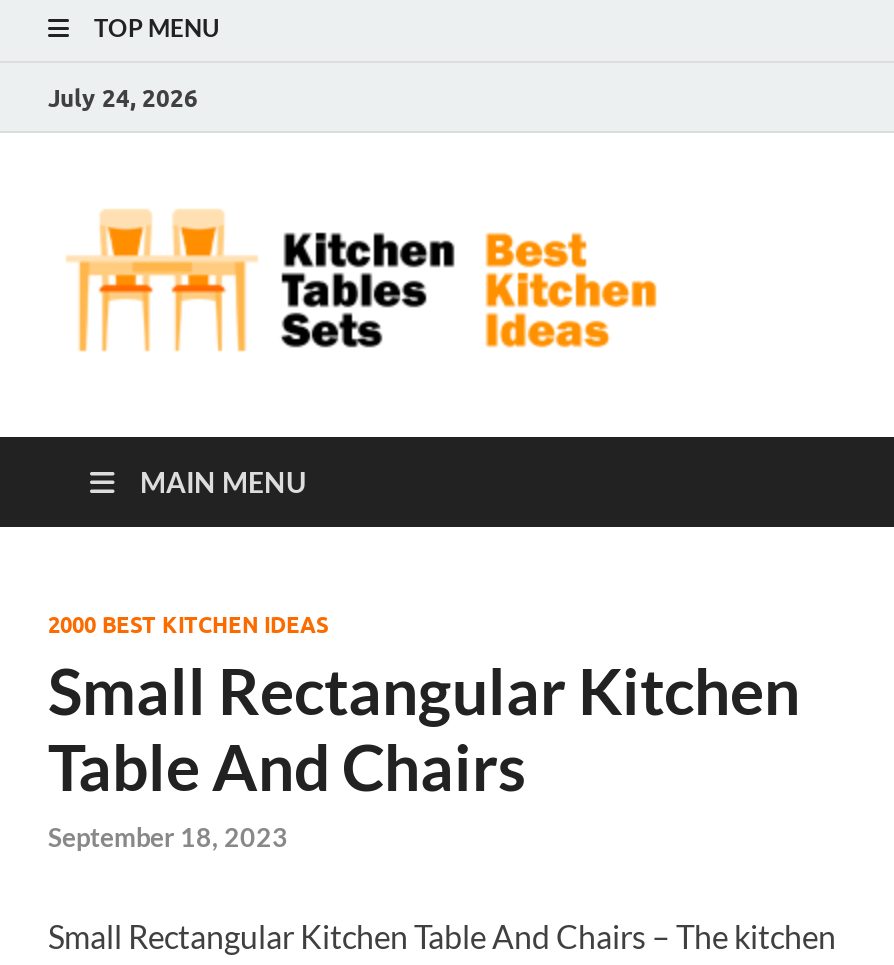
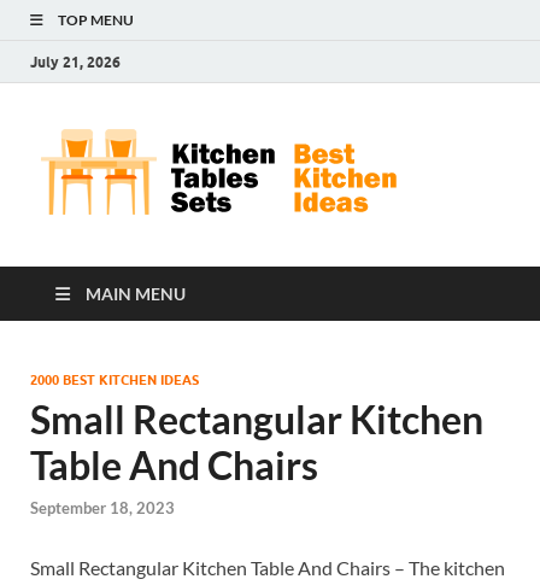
- July 24, 2026
+ July 21, 2026
